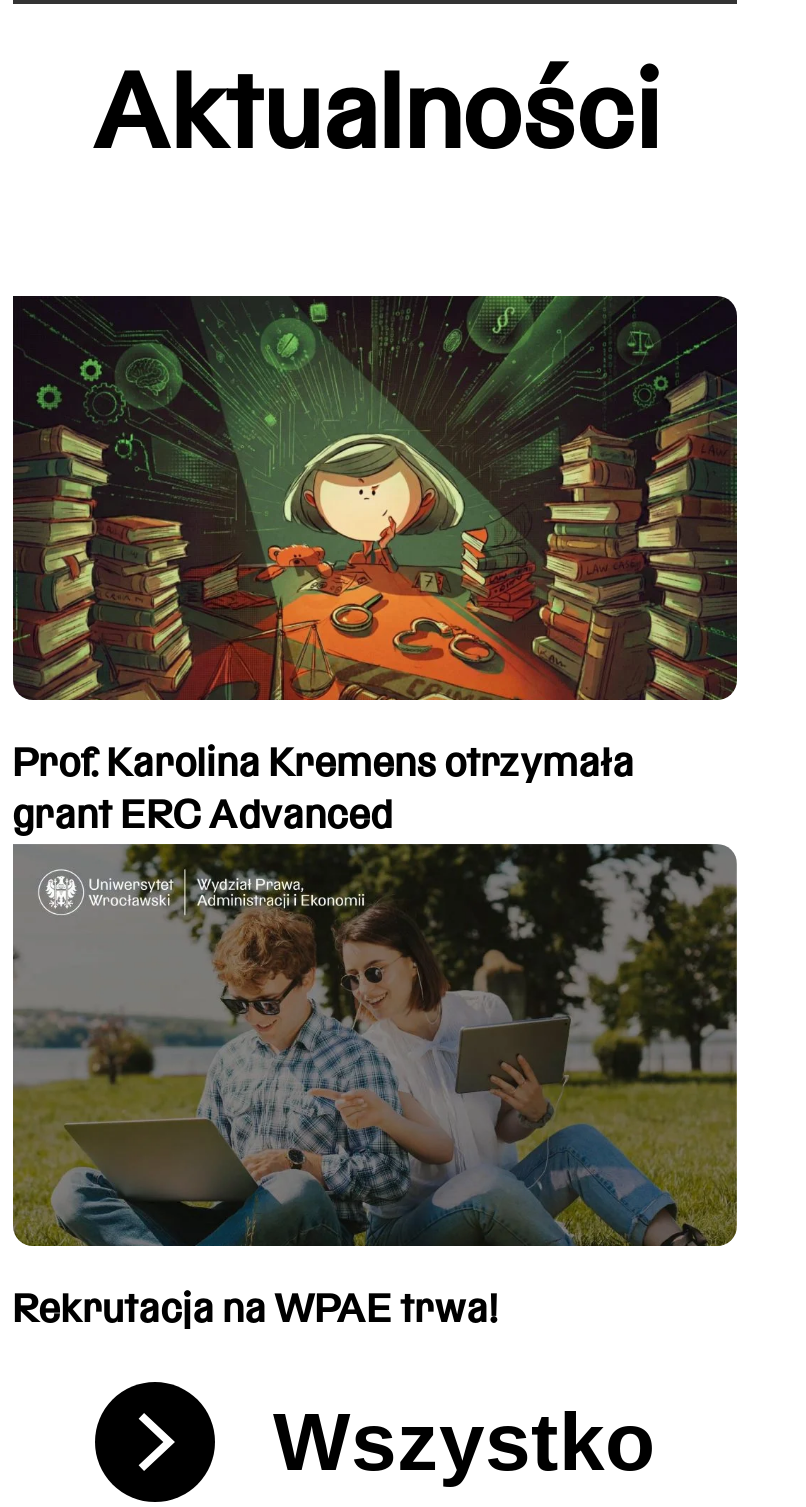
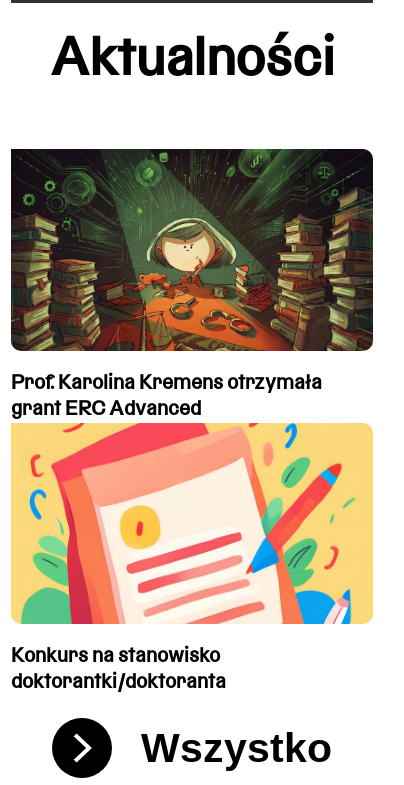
- [image]
- Rekrutacja na WPAE trwa!
+ [image]
+ Konkurs na stanowisko
+ doktorantki/doktoranta
